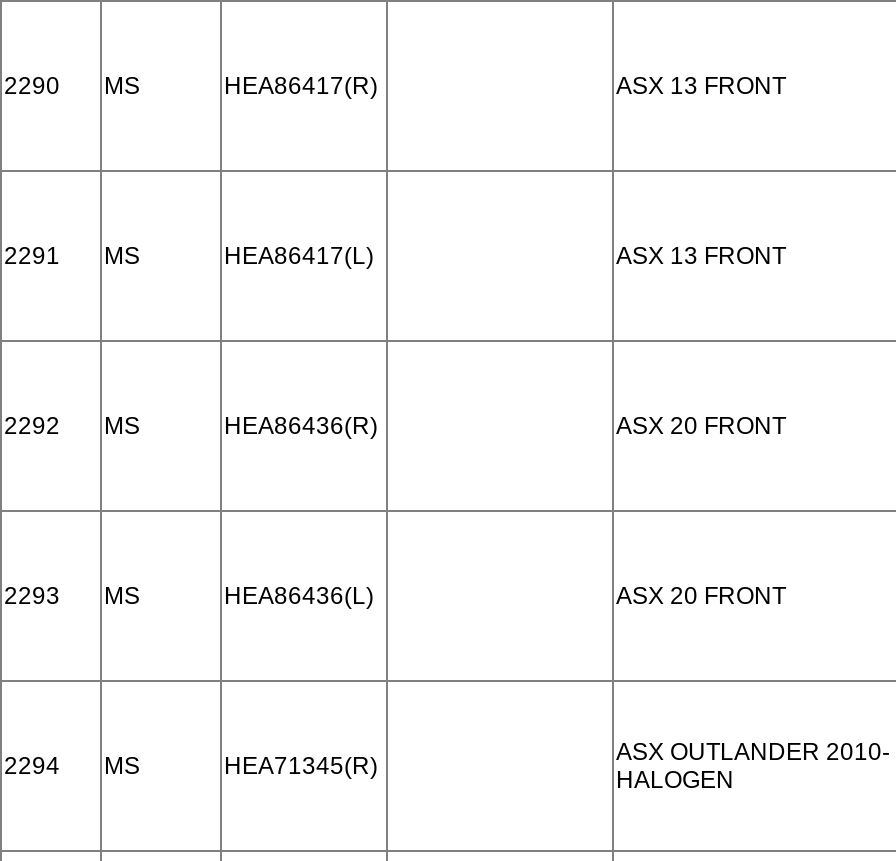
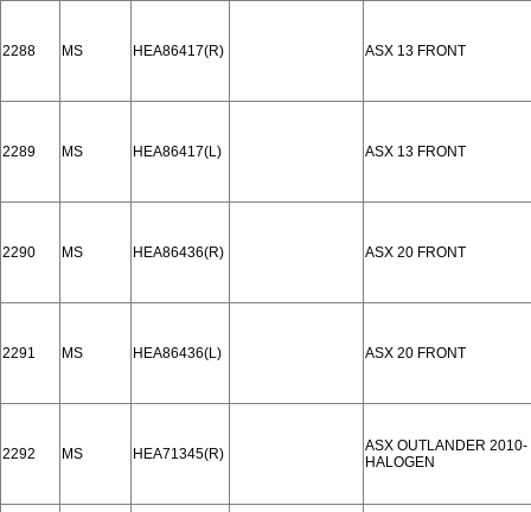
- 2290 MS
+ 2288 MS

- 2291 MS
+ 2289 MS

- 2292 MS
+ 2290 MS

- 2293 MS
+ 2291 MS

- 2294 MS
+ 2292 MS
